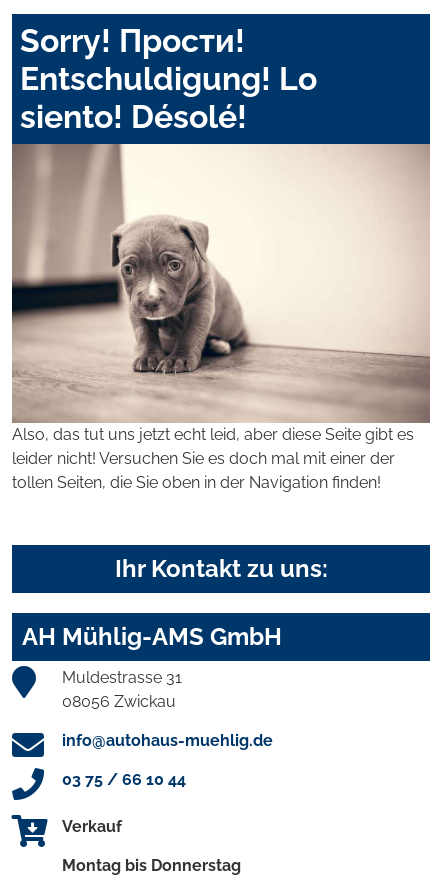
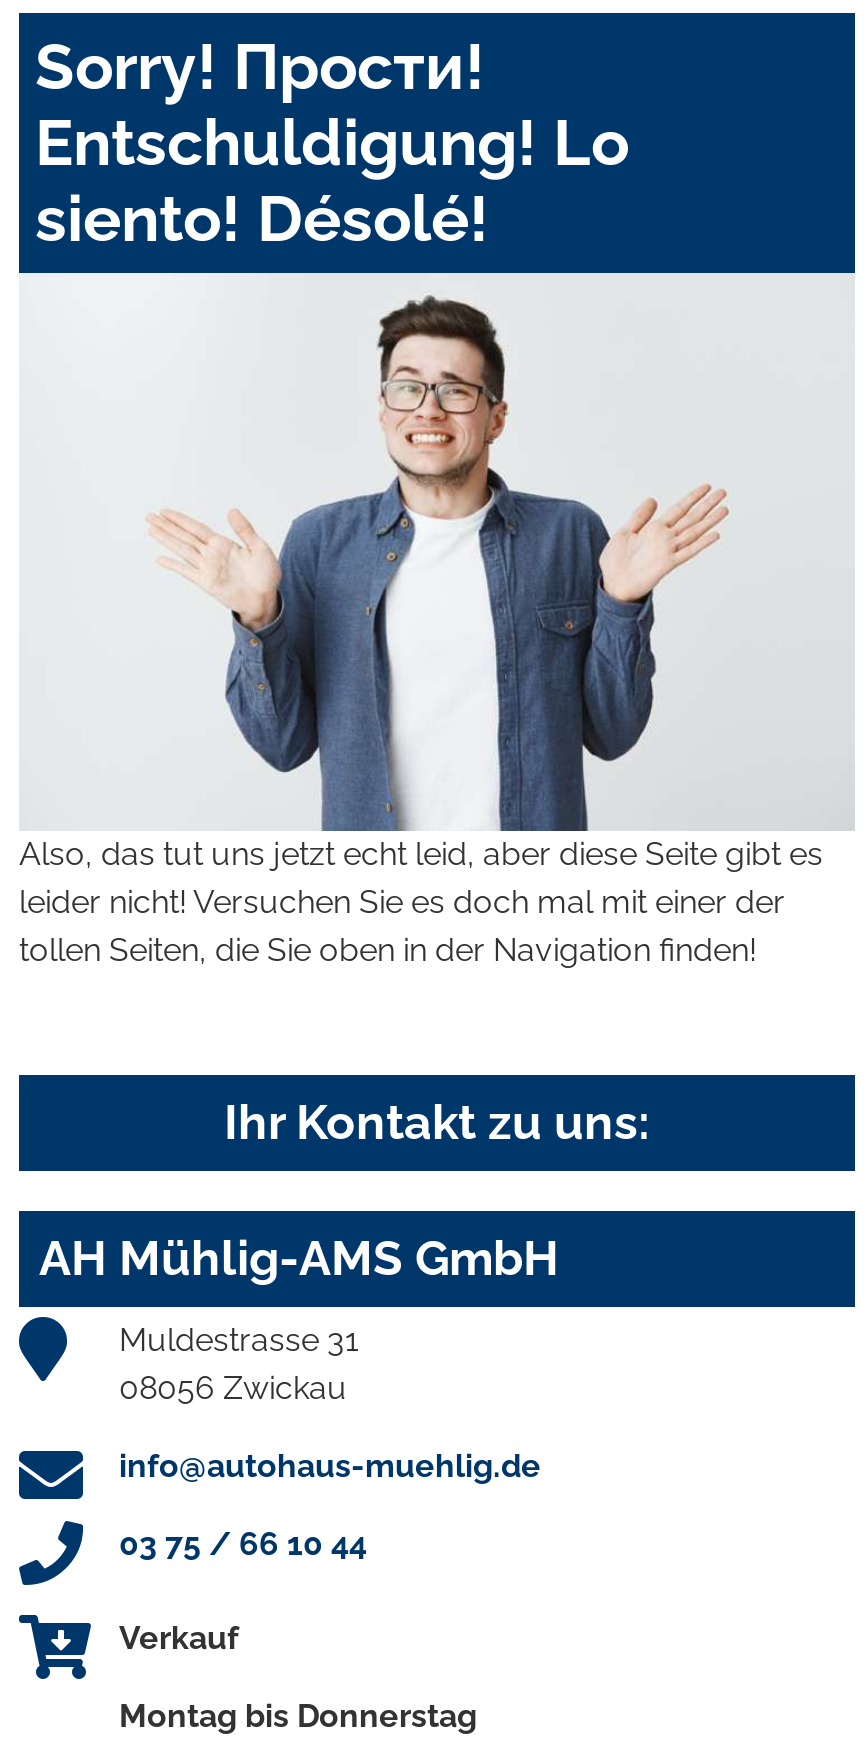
- [image]
+ [image]
